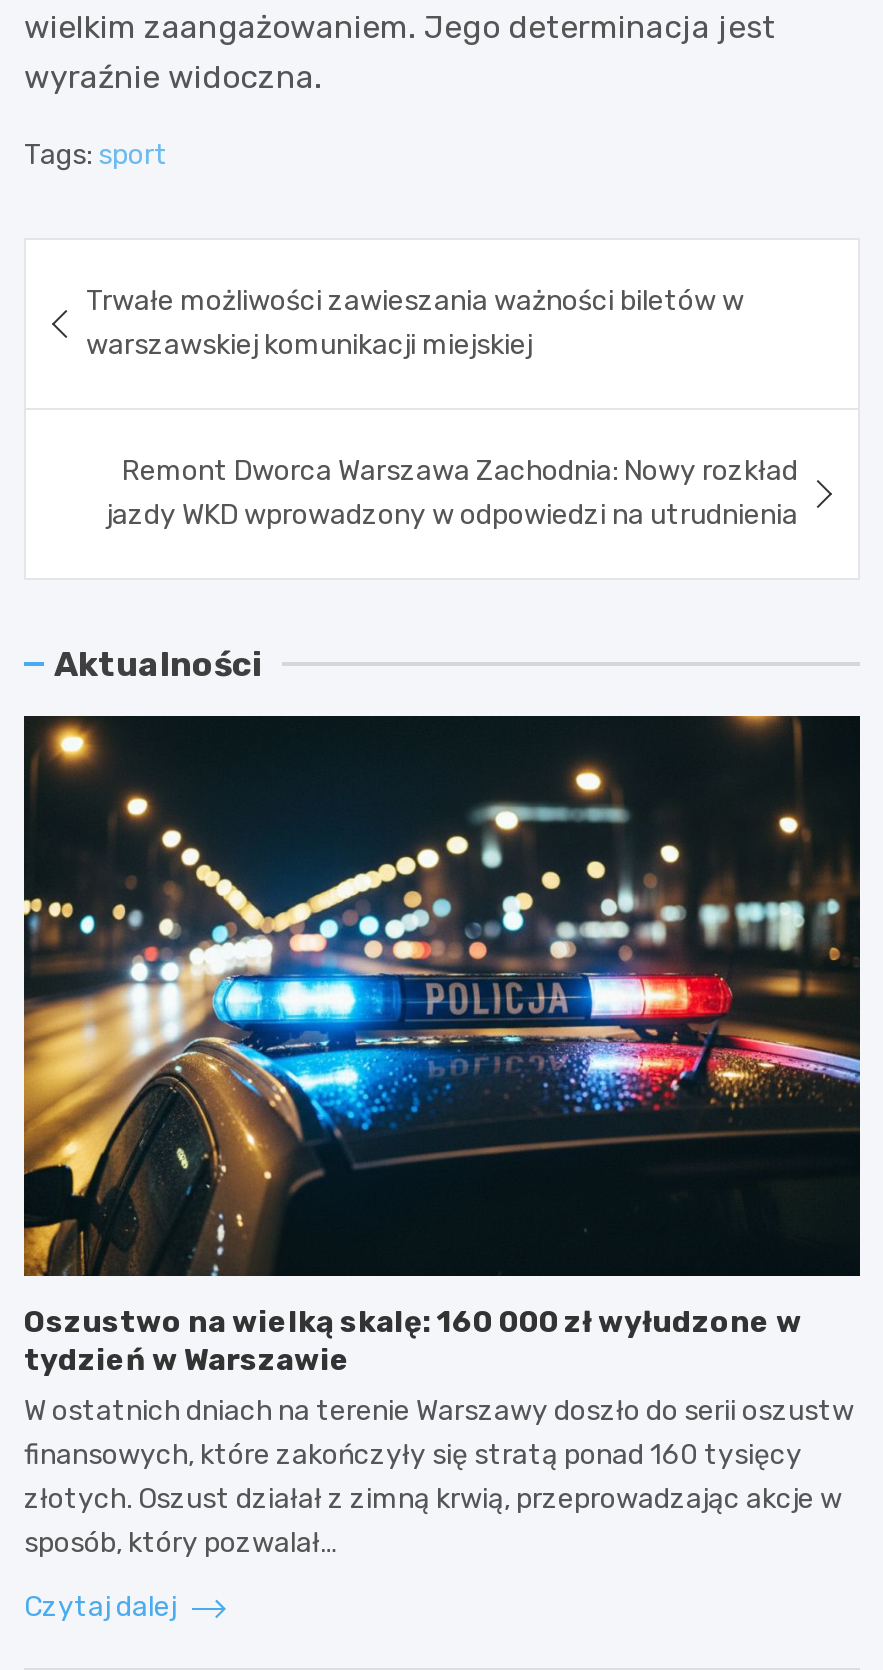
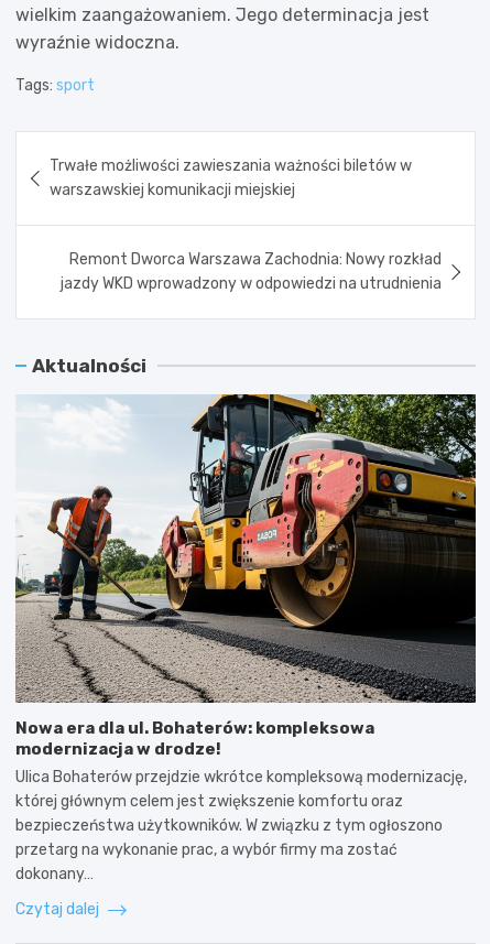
- [image]
- Oszustwo na wielką skalę: 160 000 zł wyłudzone w
- tydzień w Warszawie
- W ostatnich dniach na terenie Warszawy doszło do serii oszustw
- finansowych, które zakończyły się stratą ponad 160 tysięcy
- złotych. Oszust działał z zimną krwią, przeprowadzając akcje w
- sposób, który pozwalał…
+ [image]
+ Nowa era dla ul. Bohaterów: kompleksowa
+ modernizacja w drodze!
+ Ulica Bohaterów przejdzie wkrótce kompleksową modernizację,
+ której głównym celem jest zwiększenie komfortu oraz
+ bezpieczeństwa użytkowników. W związku z tym ogłoszono
+ przetarg na wykonanie prac, a wybór firmy ma zostać
+ dokonany…
